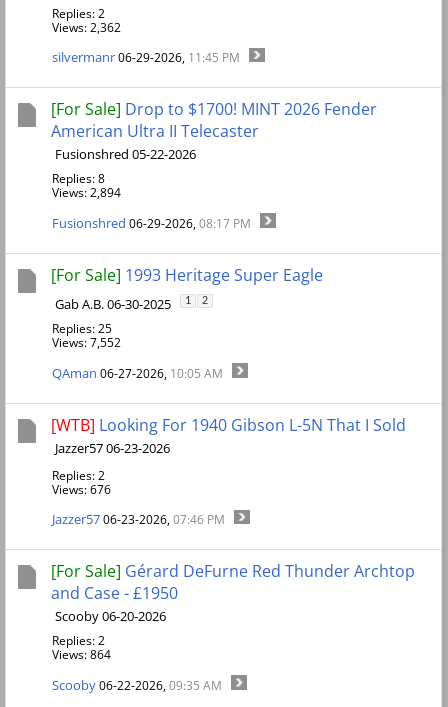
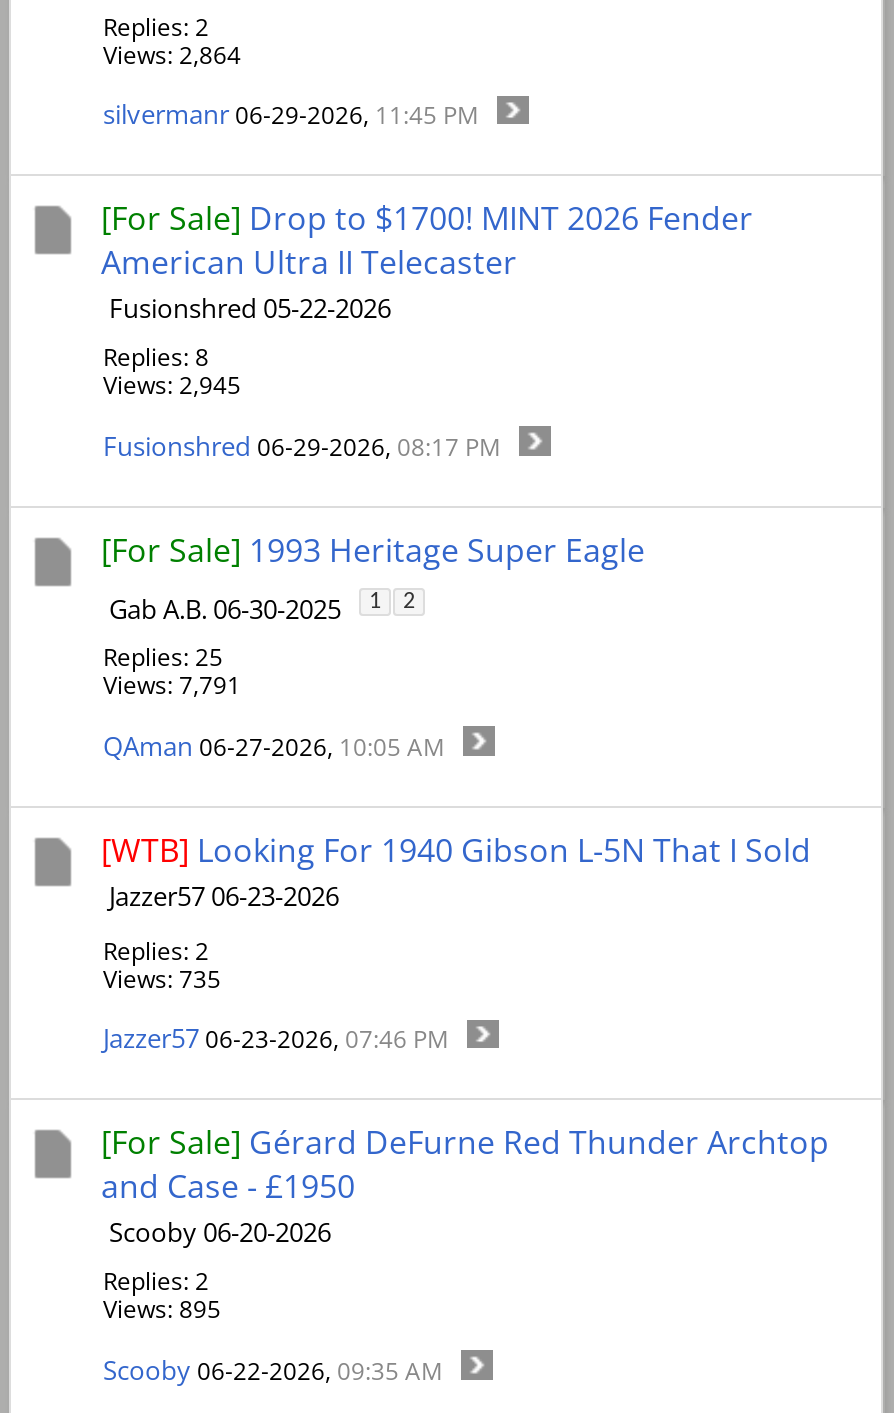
- Views: 2,362
+ Views: 2,864

- Views: 2,894
+ Views: 2,945

- Views: 7,552
+ Views: 7,791

- Views: 676
+ Views: 735

- Views: 864
+ Views: 895
